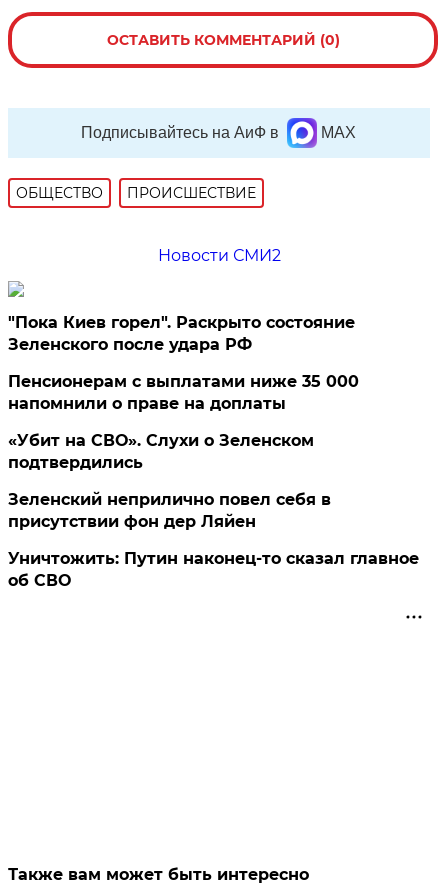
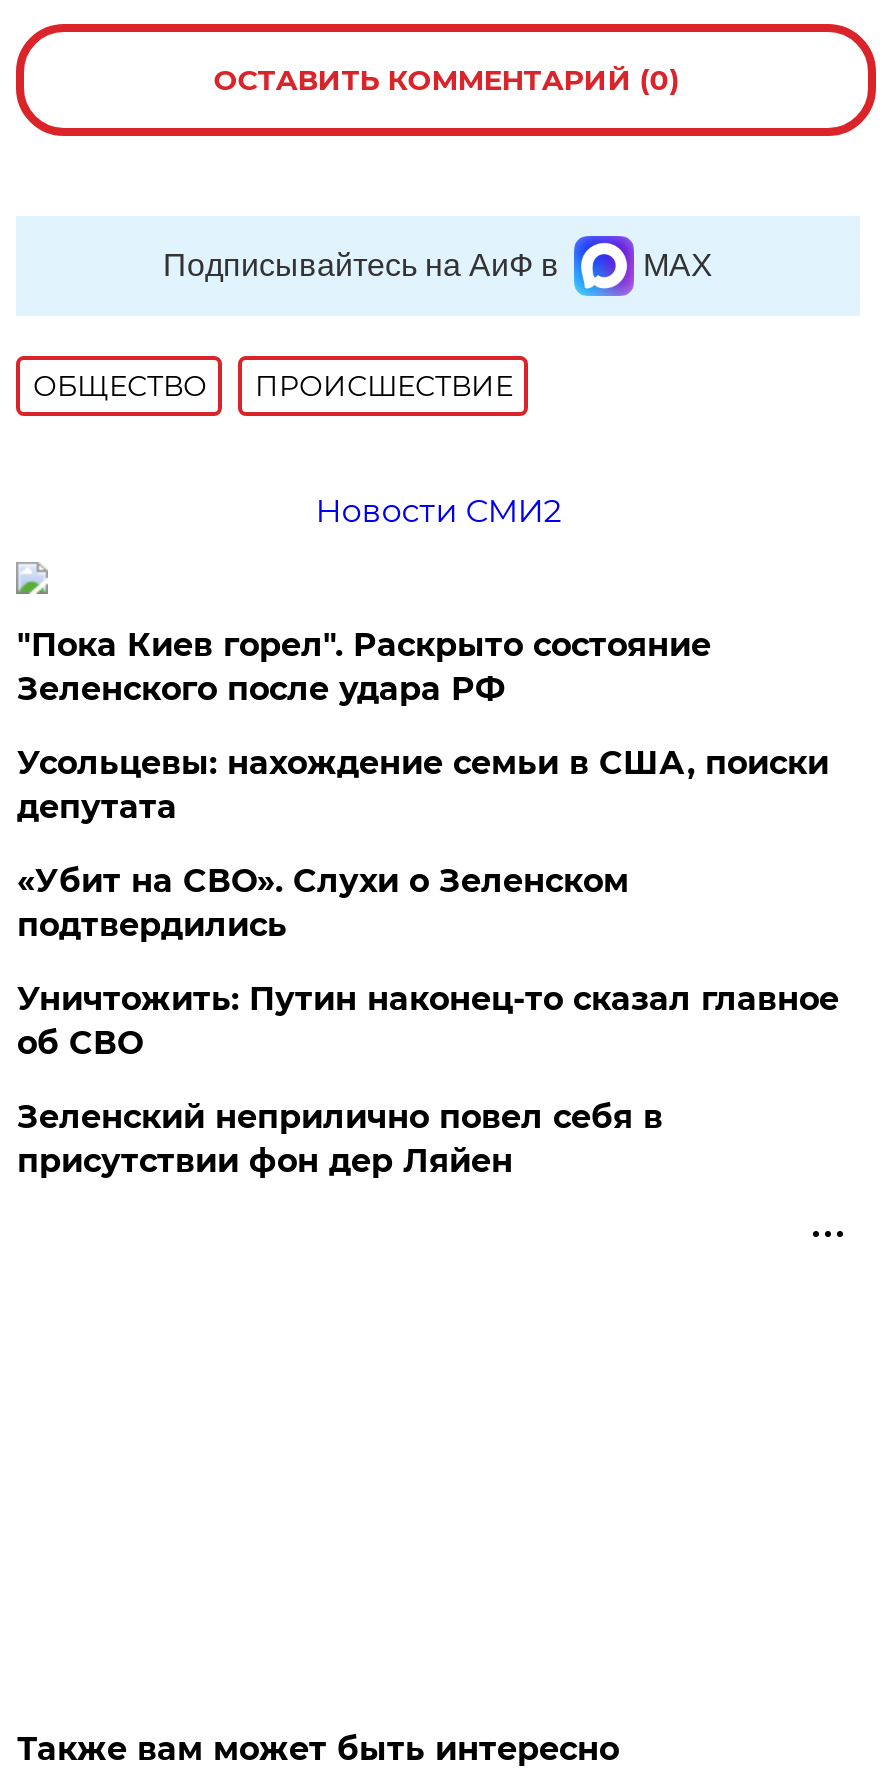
- Пенсионерам с выплатами ниже 35 000
- напомнили о праве на доплаты
+ Усольцевы: нахождение семьи в США, поиски
+ депутата

moved down: Зеленский неприлично повел cебя в | присутствии фон дер Ляйен

moved up: Уничтожить: Путин наконец-то сказал главное | об СВО
